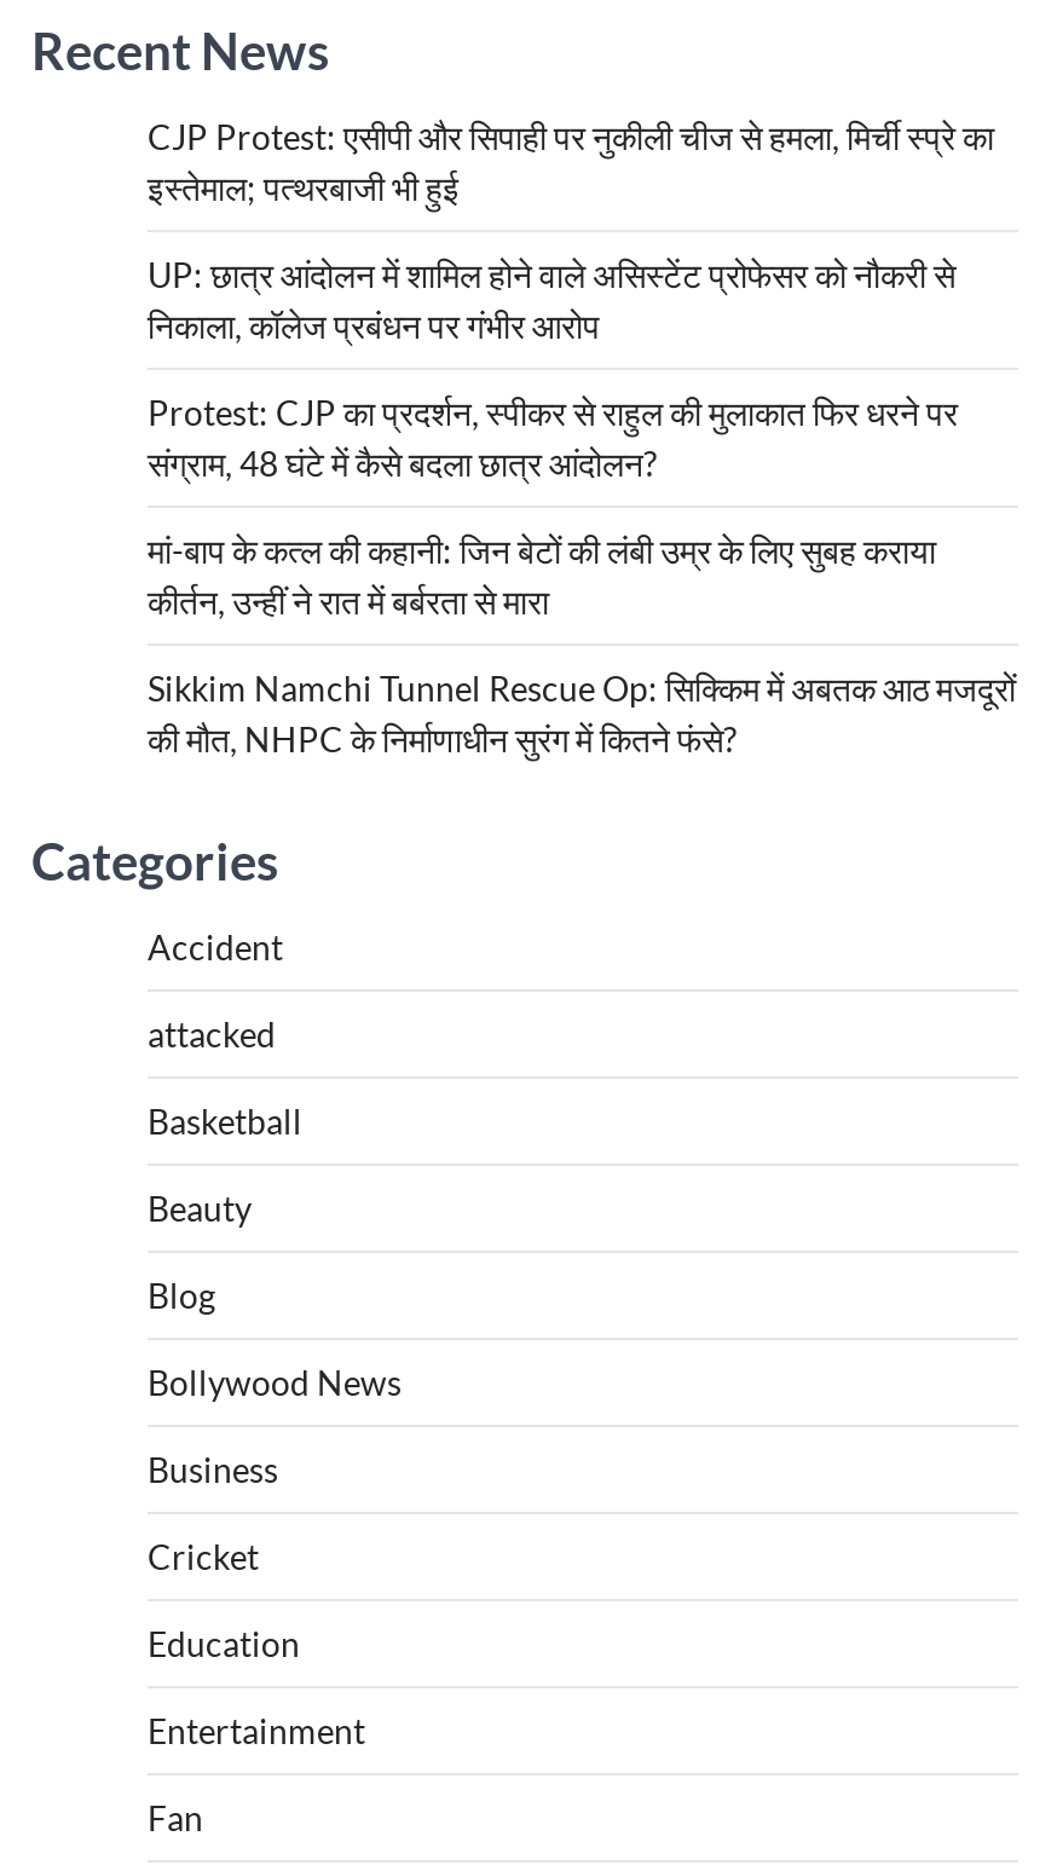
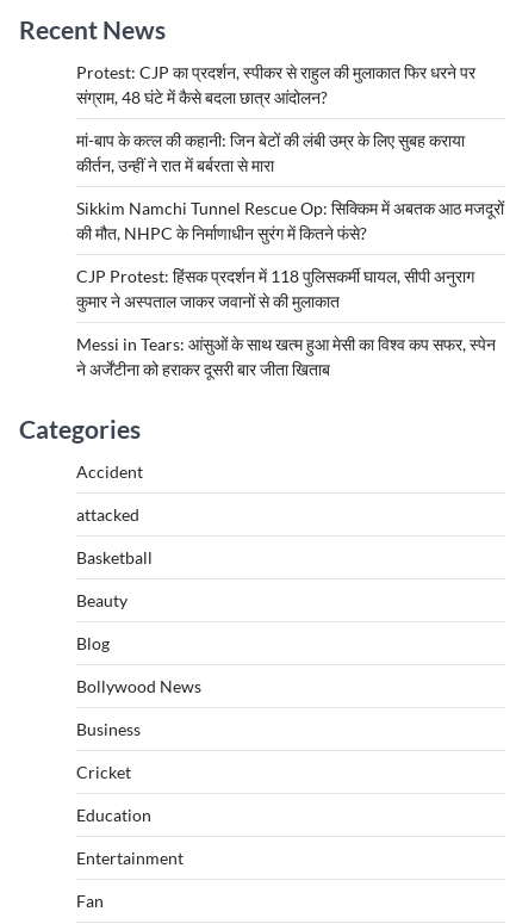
- CJP Protest: एसीपी और सिपाही पर नुकीली चीज से हमला, मिर्ची स्प्रे का
- इस्तेमाल; पत्थरबाजी भी हुई
- UP: छात्र आंदोलन में शामिल होने वाले असिस्टेंट प्रोफेसर को नौकरी से
- निकाला, कॉलेज प्रबंधन पर गंभीर आरोप

moved up: Protest: CJP का प्रदर्शन, स्पीकर से राहुल की मुलाकात फिर धरने पर | संग्राम, 48 घंटे में कैसे बदला छात्र आंदोलन? | मां-बाप के कत्ल की कहानी: जिन बेटों की लंबी उम्र के लिए सुबह कराया | कीर्तन, उन्हीं ने रात में बर्बरता से मारा | Sikkim Namchi Tunnel Rescue Op: सिक्किम में अबतक आठ मजदूरों | की मौत, NHPC के निर्माणाधीन सुरंग में कितने फंसे?

+ CJP Protest: हिंसक प्रदर्शन में 118 पुलिसकर्मी घायल, सीपी अनुराग
+ कुमार ने अस्पताल जाकर जवानों से की मुलाकात
+ Messi in Tears: आंसुओं के साथ खत्म हुआ मेसी का विश्व कप सफर, स्पेन
+ ने अर्जेंटीना को हराकर दूसरी बार जीता खिताब
